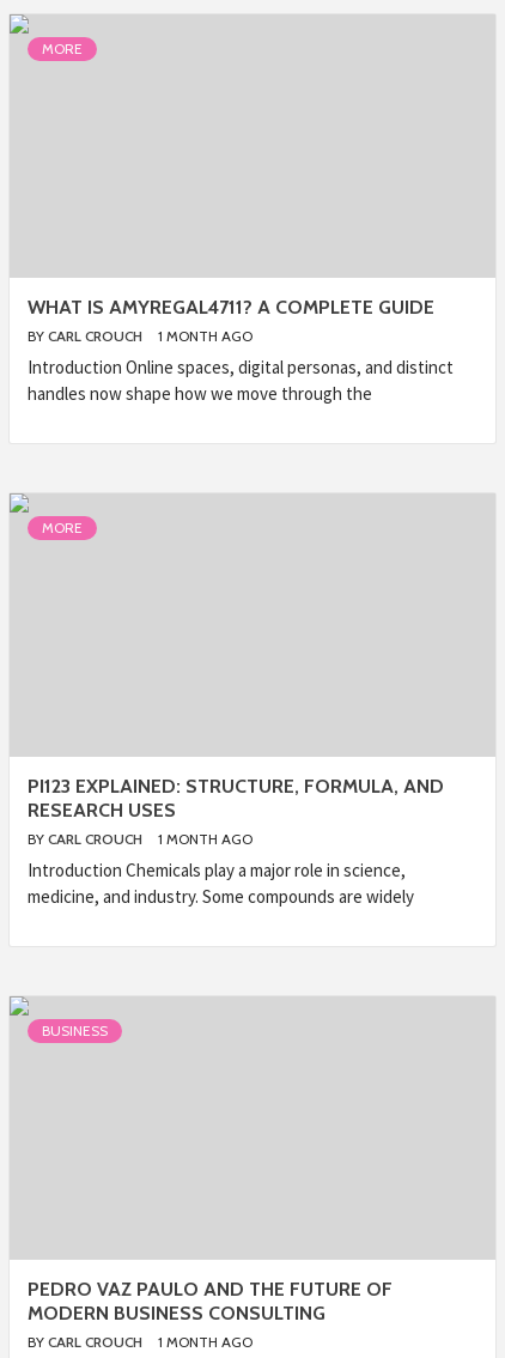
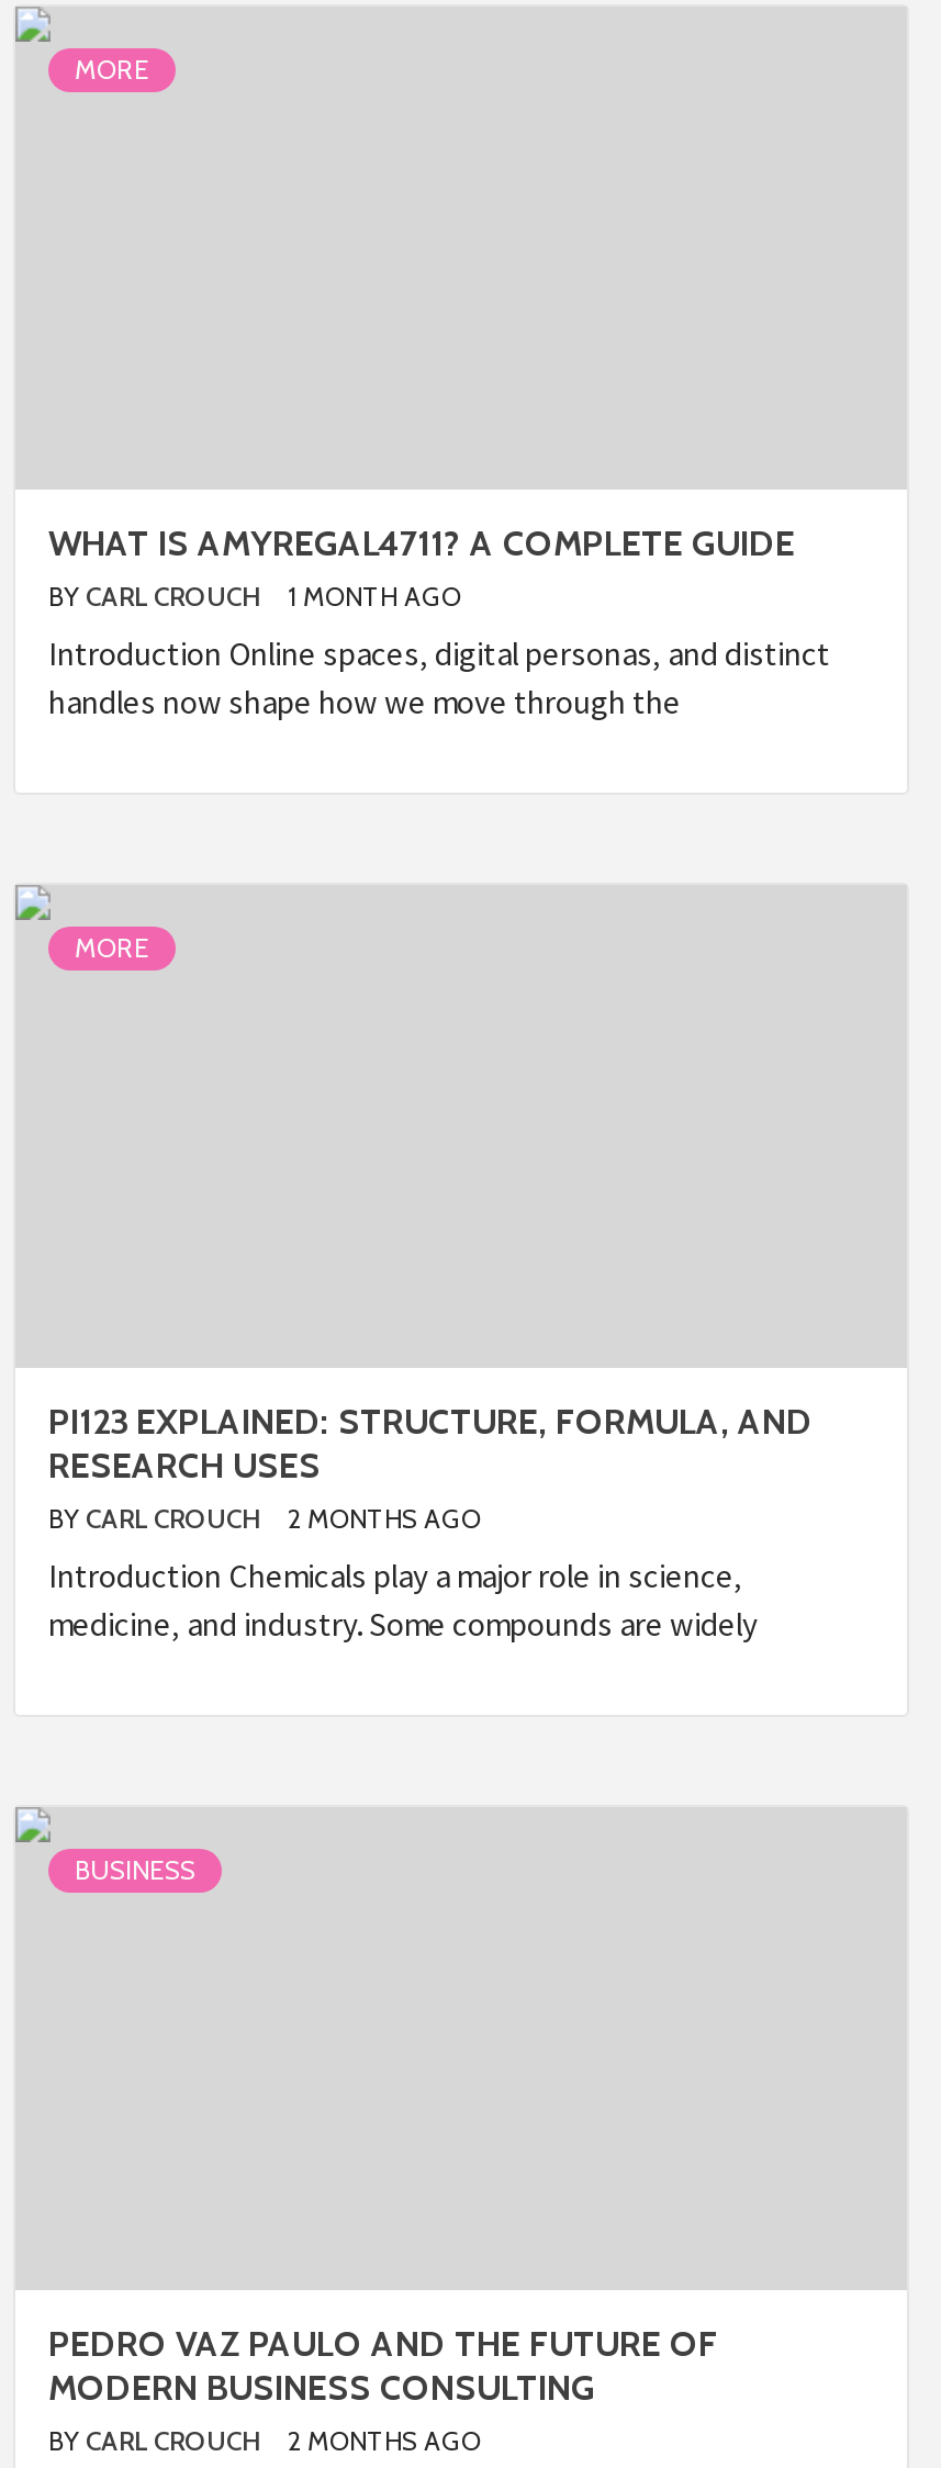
- BY CARL CROUCH 1 MONTH AGO
+ BY CARL CROUCH 2 MONTHS AGO

- BY CARL CROUCH 1 MONTH AGO
+ BY CARL CROUCH 2 MONTHS AGO
